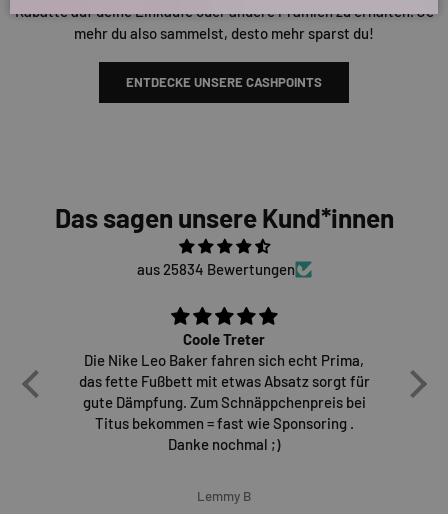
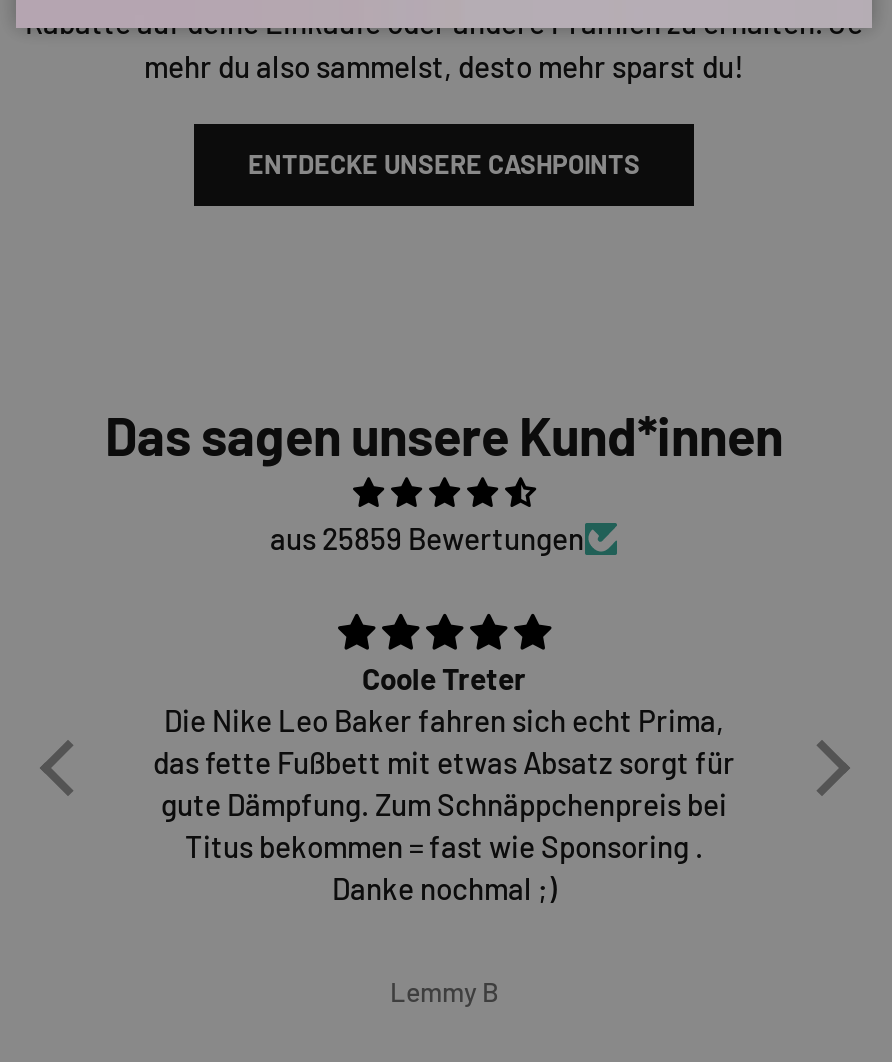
- aus 25834 Bewertungen
+ aus 25859 Bewertungen
